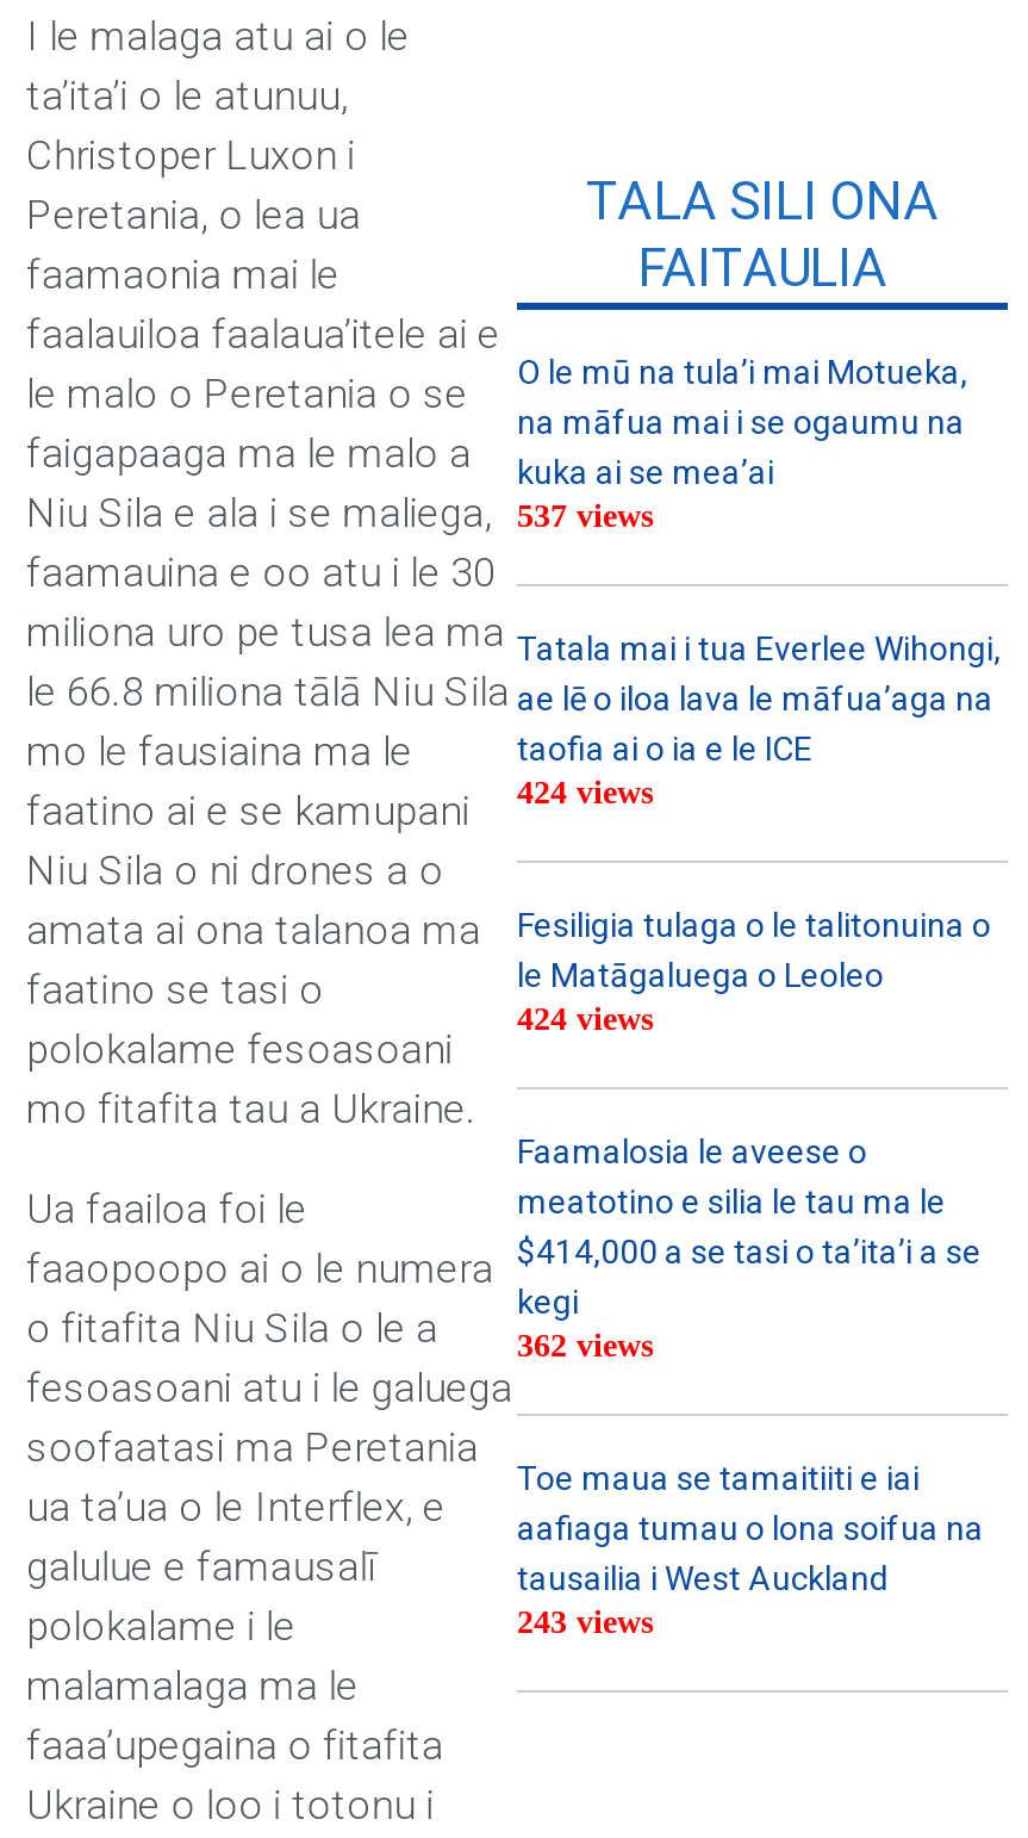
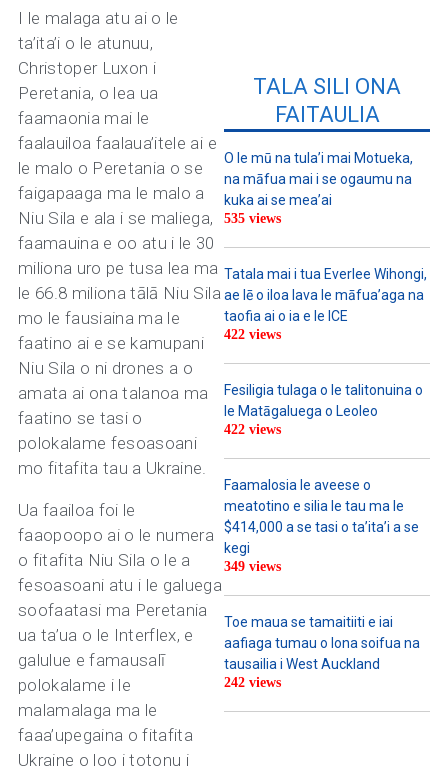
- Niu Sila e ala i se maliega, 537 views
+ Niu Sila e ala i se maliega, 535 views

- faatino ai e se kamupani 424 views
+ faatino ai e se kamupani 422 views

- 424 views
+ 422 views

- 362 views
+ 349 views

- 243 views
+ 242 views
